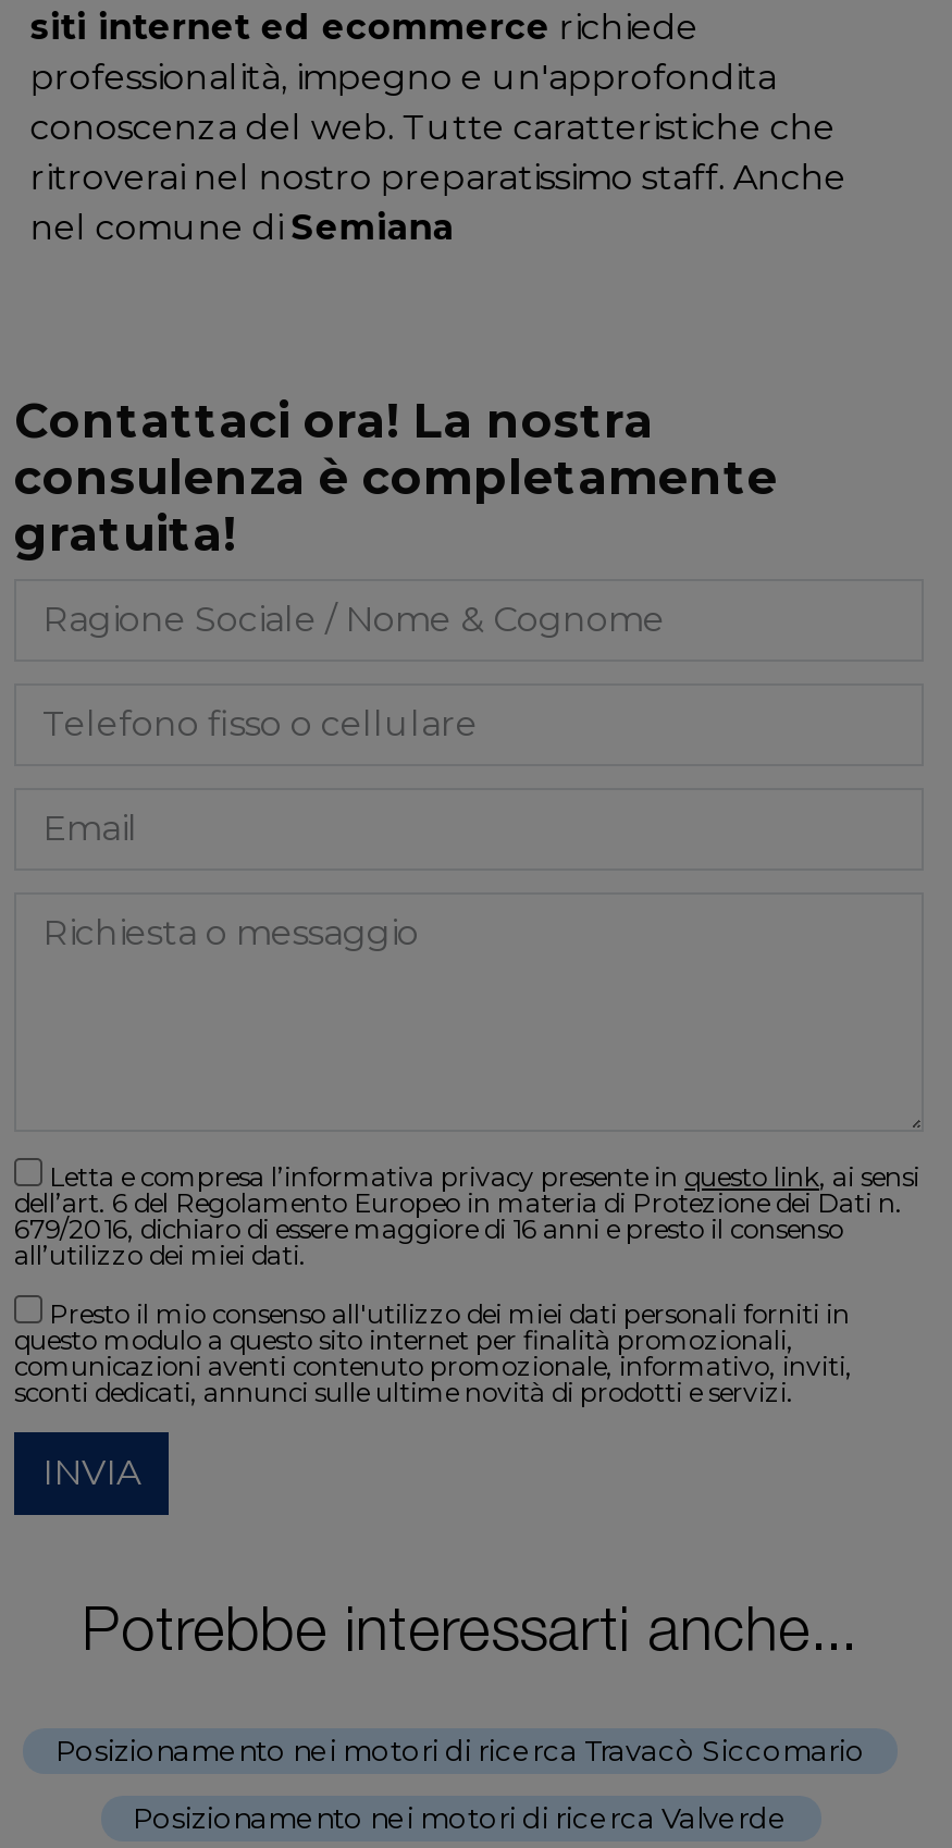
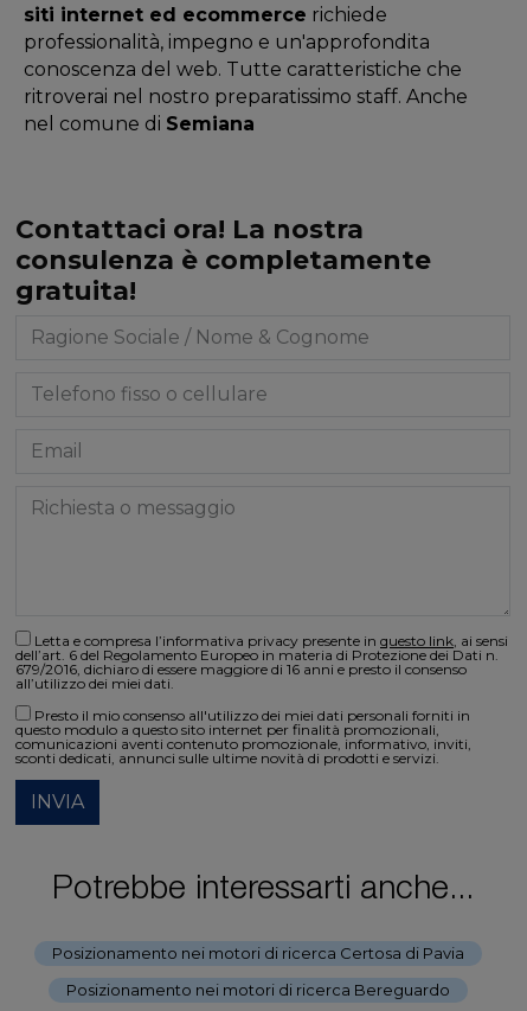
- Posizionamento nei motori di ricerca Travacò Siccomario
+ Posizionamento nei motori di ricerca Certosa di Pavia

- Posizionamento nei motori di ricerca Valverde
+ Posizionamento nei motori di ricerca Bereguardo
